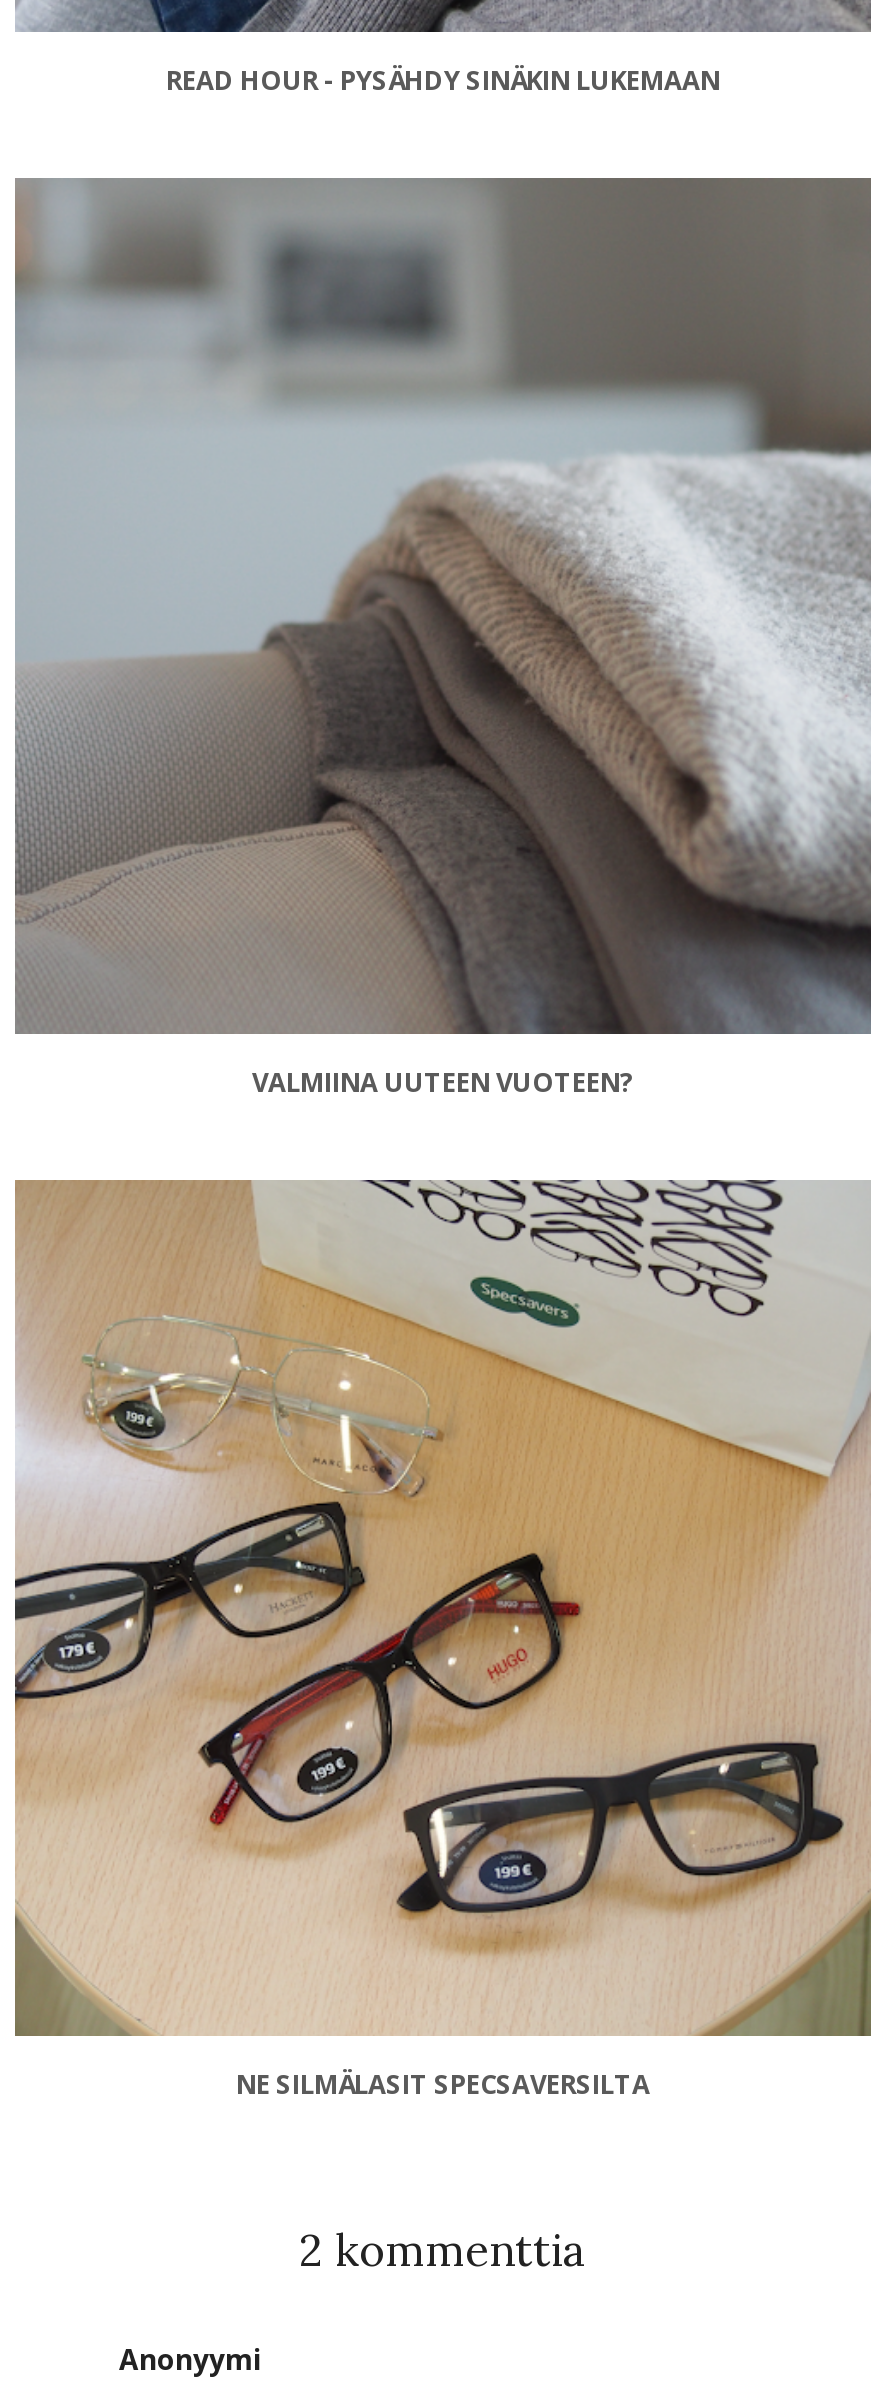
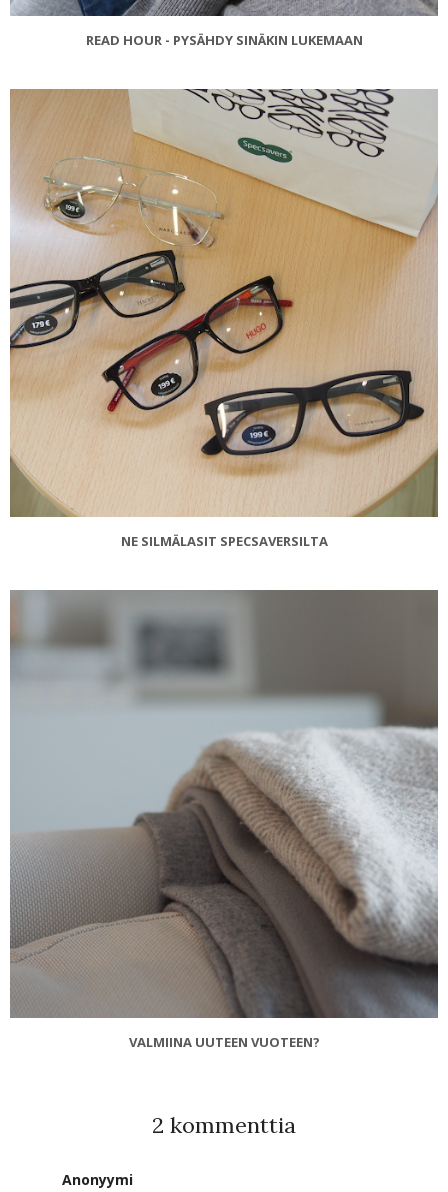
moved down: [image] | VALMIINA UUTEEN VUOTEEN?

moved up: [image] | NE SILMÄLASIT SPECSAVERSILTA
